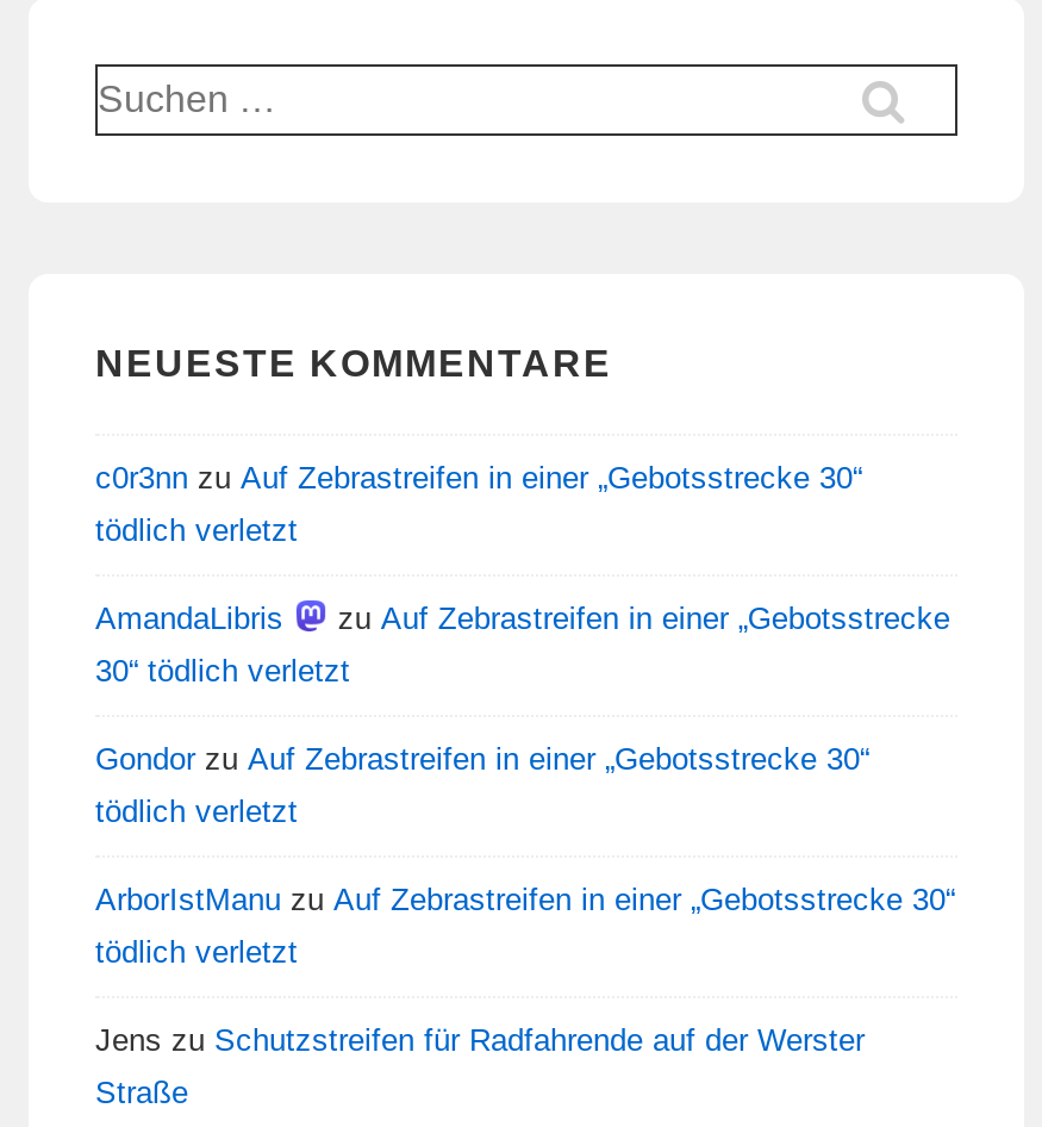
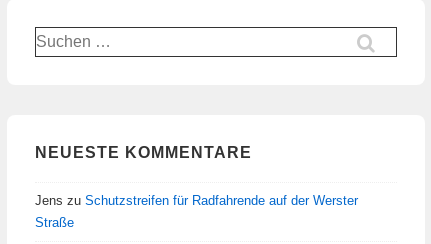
- c0r3nn zu Auf Zebrastreifen in einer „Gebotsstrecke 30“
- tödlich verletzt
- AmandaLibris
- zu Auf Zebrastreifen in einer „Gebotsstrecke
- 30“ tödlich verletzt
- Gondor zu Auf Zebrastreifen in einer „Gebotsstrecke 30“
- tödlich verletzt
- ArborIstManu zu Auf Zebrastreifen in einer „Gebotsstrecke 30“
- tödlich verletzt
